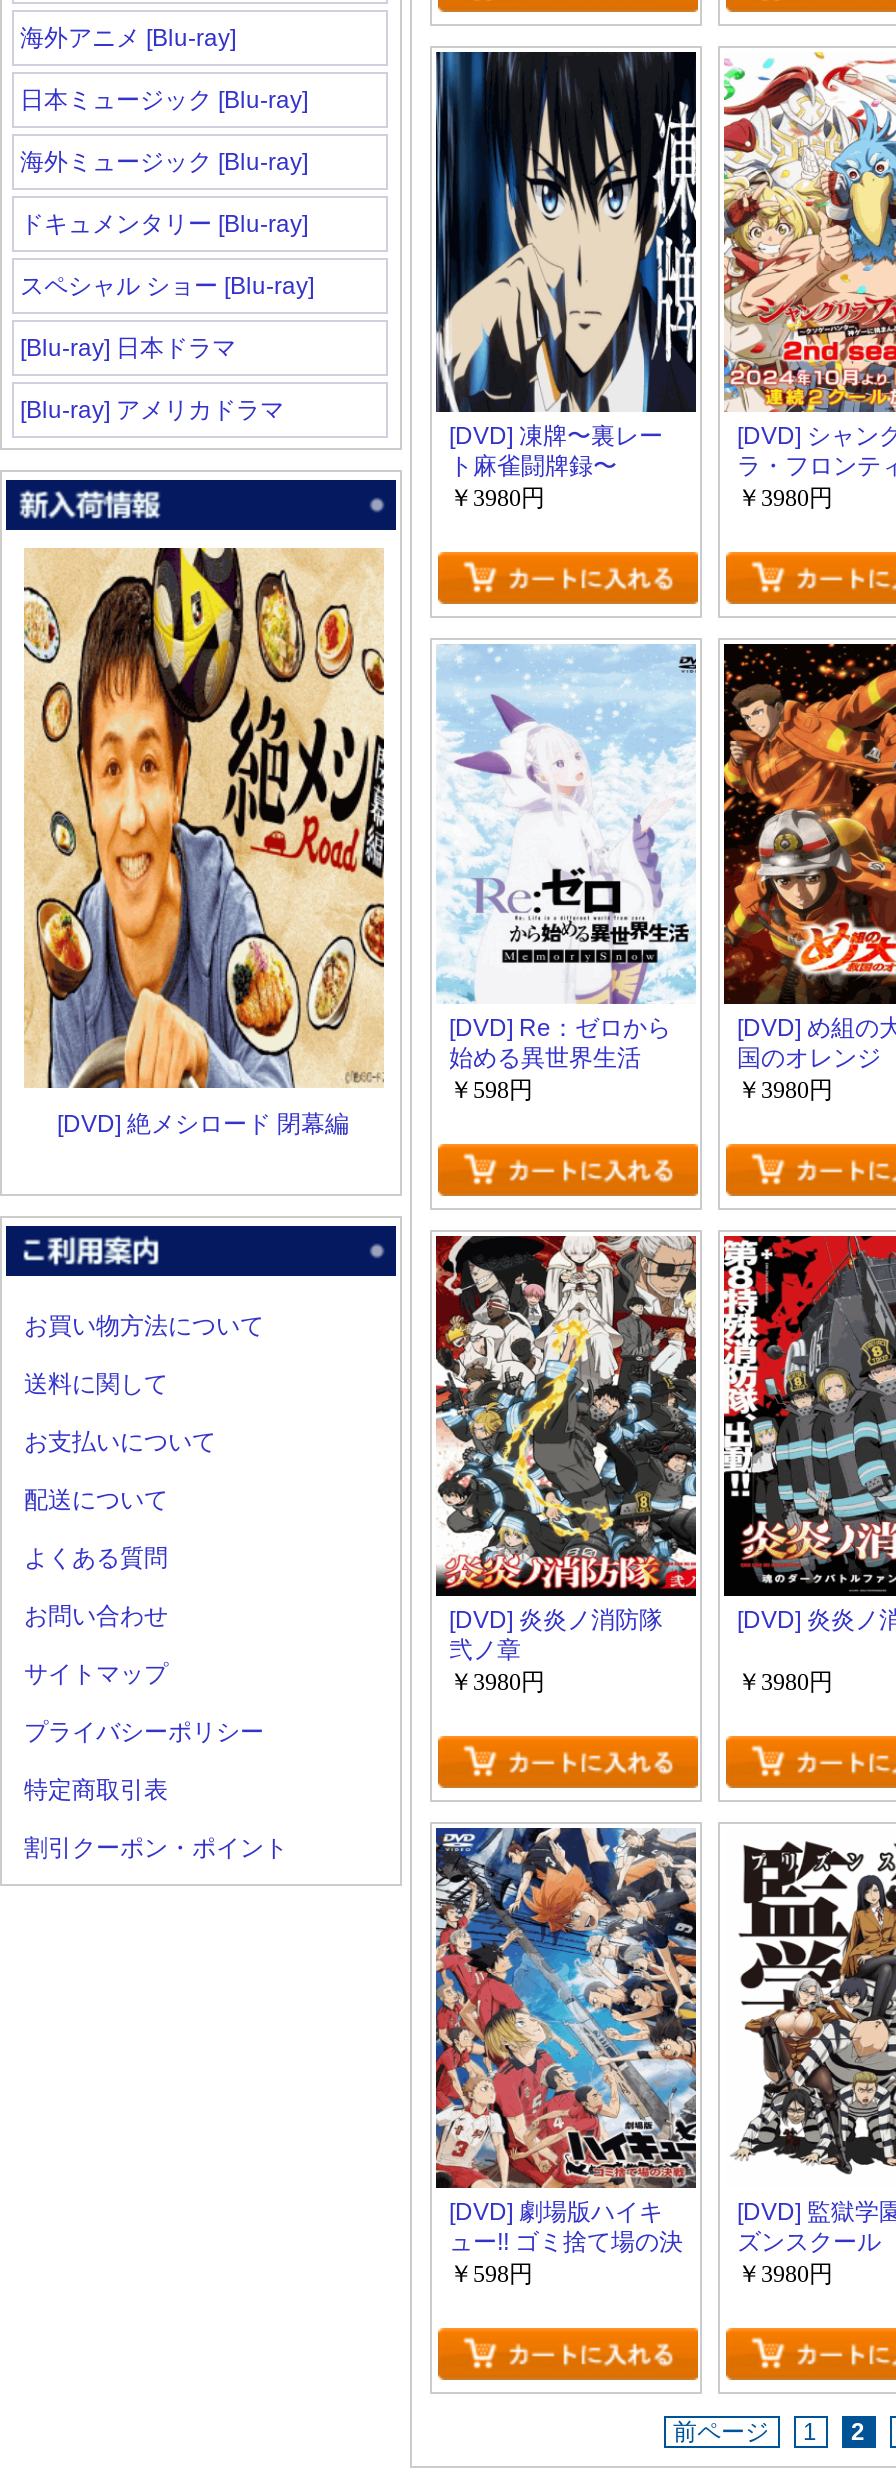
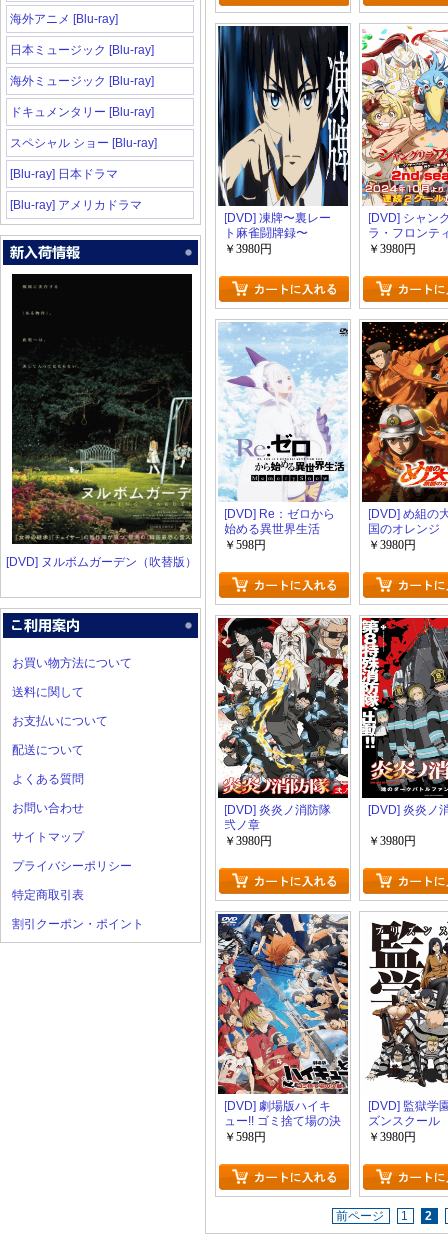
- [image]
- [DVD] 絶メシロード 閉幕編
+ [image]
+ [DVD] ヌルボムガーデン（吹替版）
